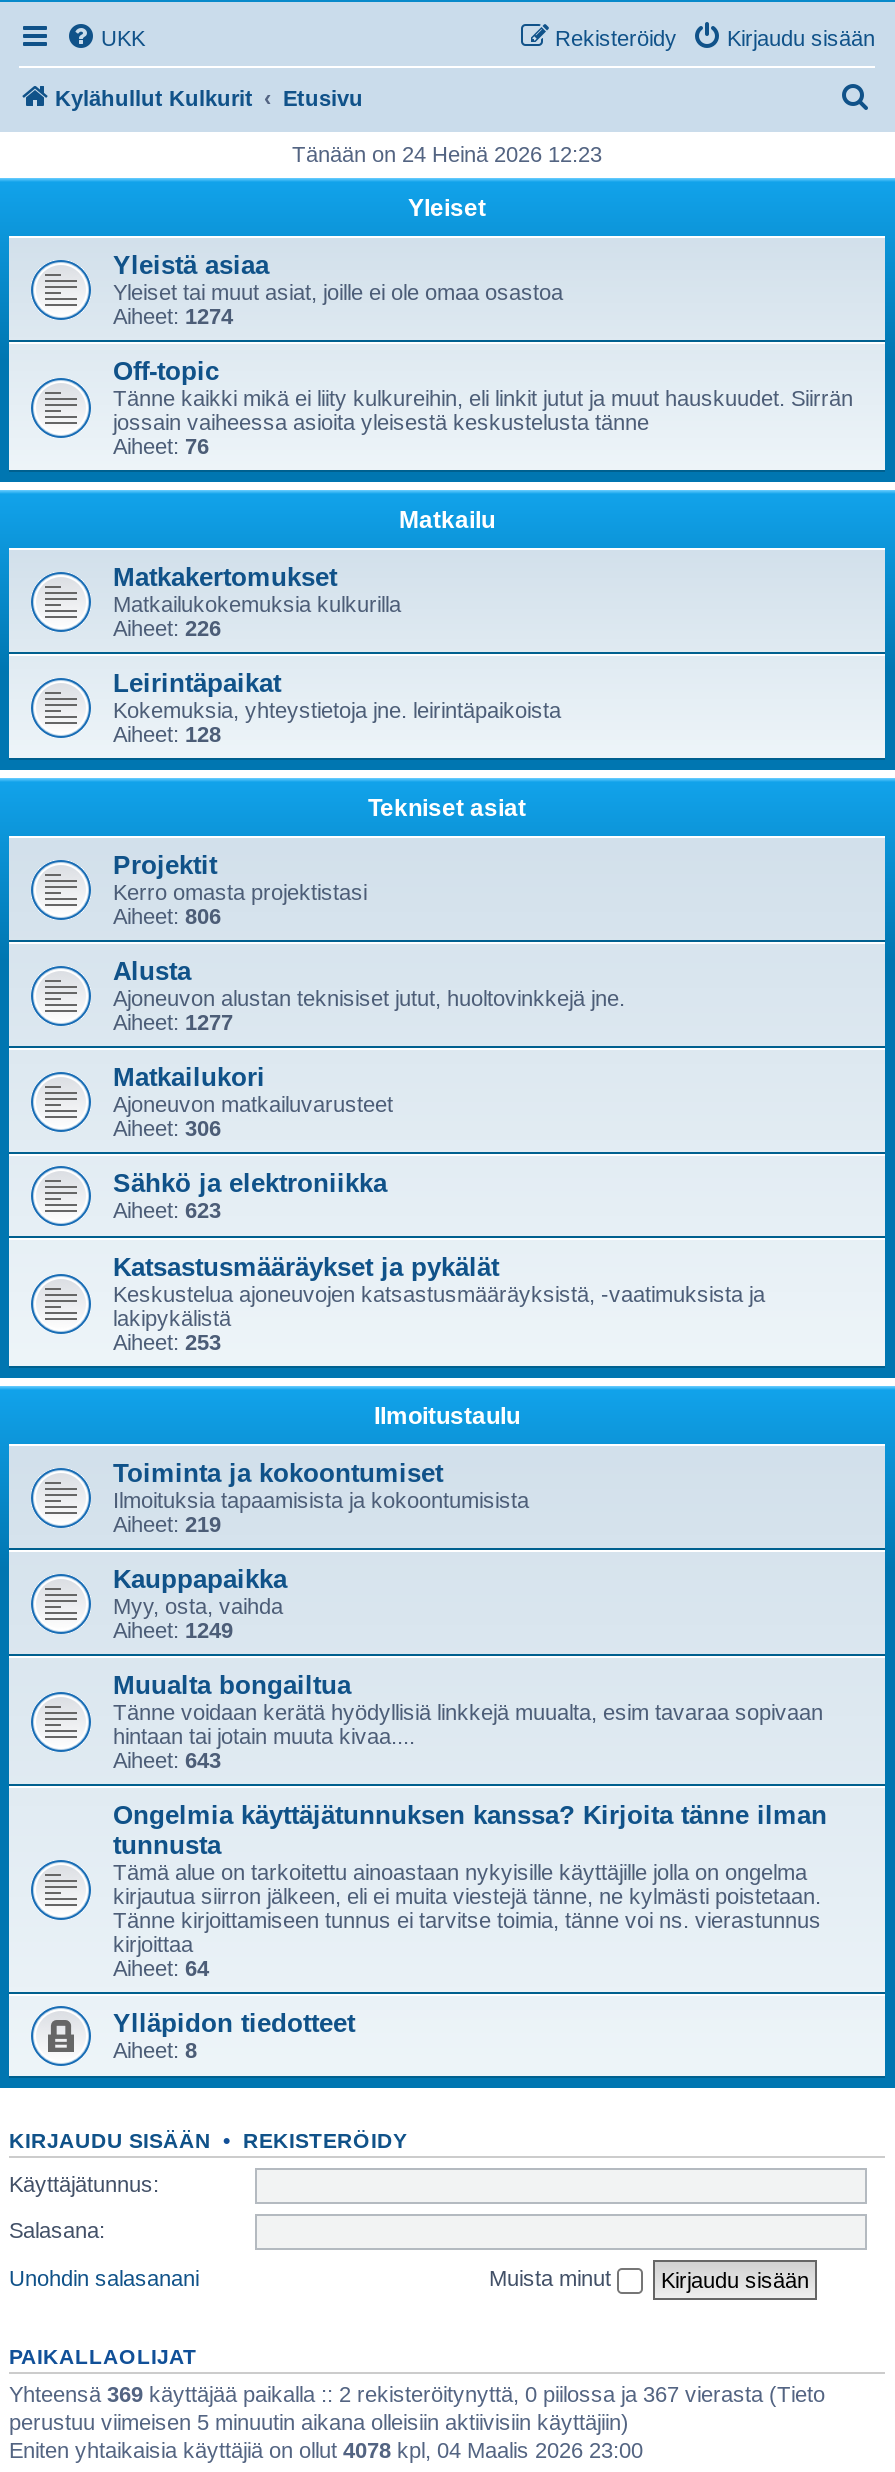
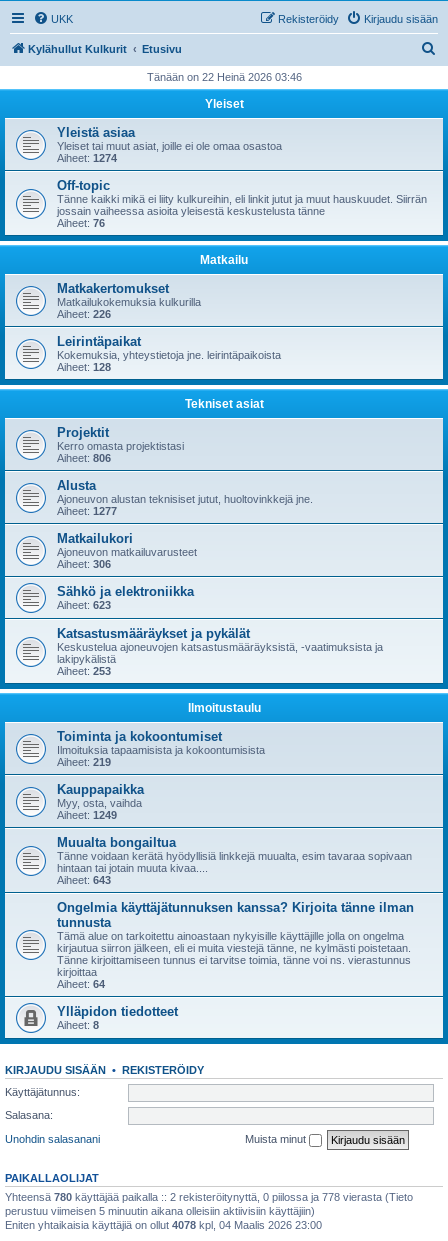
- Tänään on 24 Heinä 2026 12:23
+ Tänään on 22 Heinä 2026 03:46

- Yhteensä 369 käyttäjää paikalla :: 2 rekisteröitynyttä, 0 piilossa ja 367 vierasta (Tieto
+ Yhteensä 780 käyttäjää paikalla :: 2 rekisteröitynyttä, 0 piilossa ja 778 vierasta (Tieto
